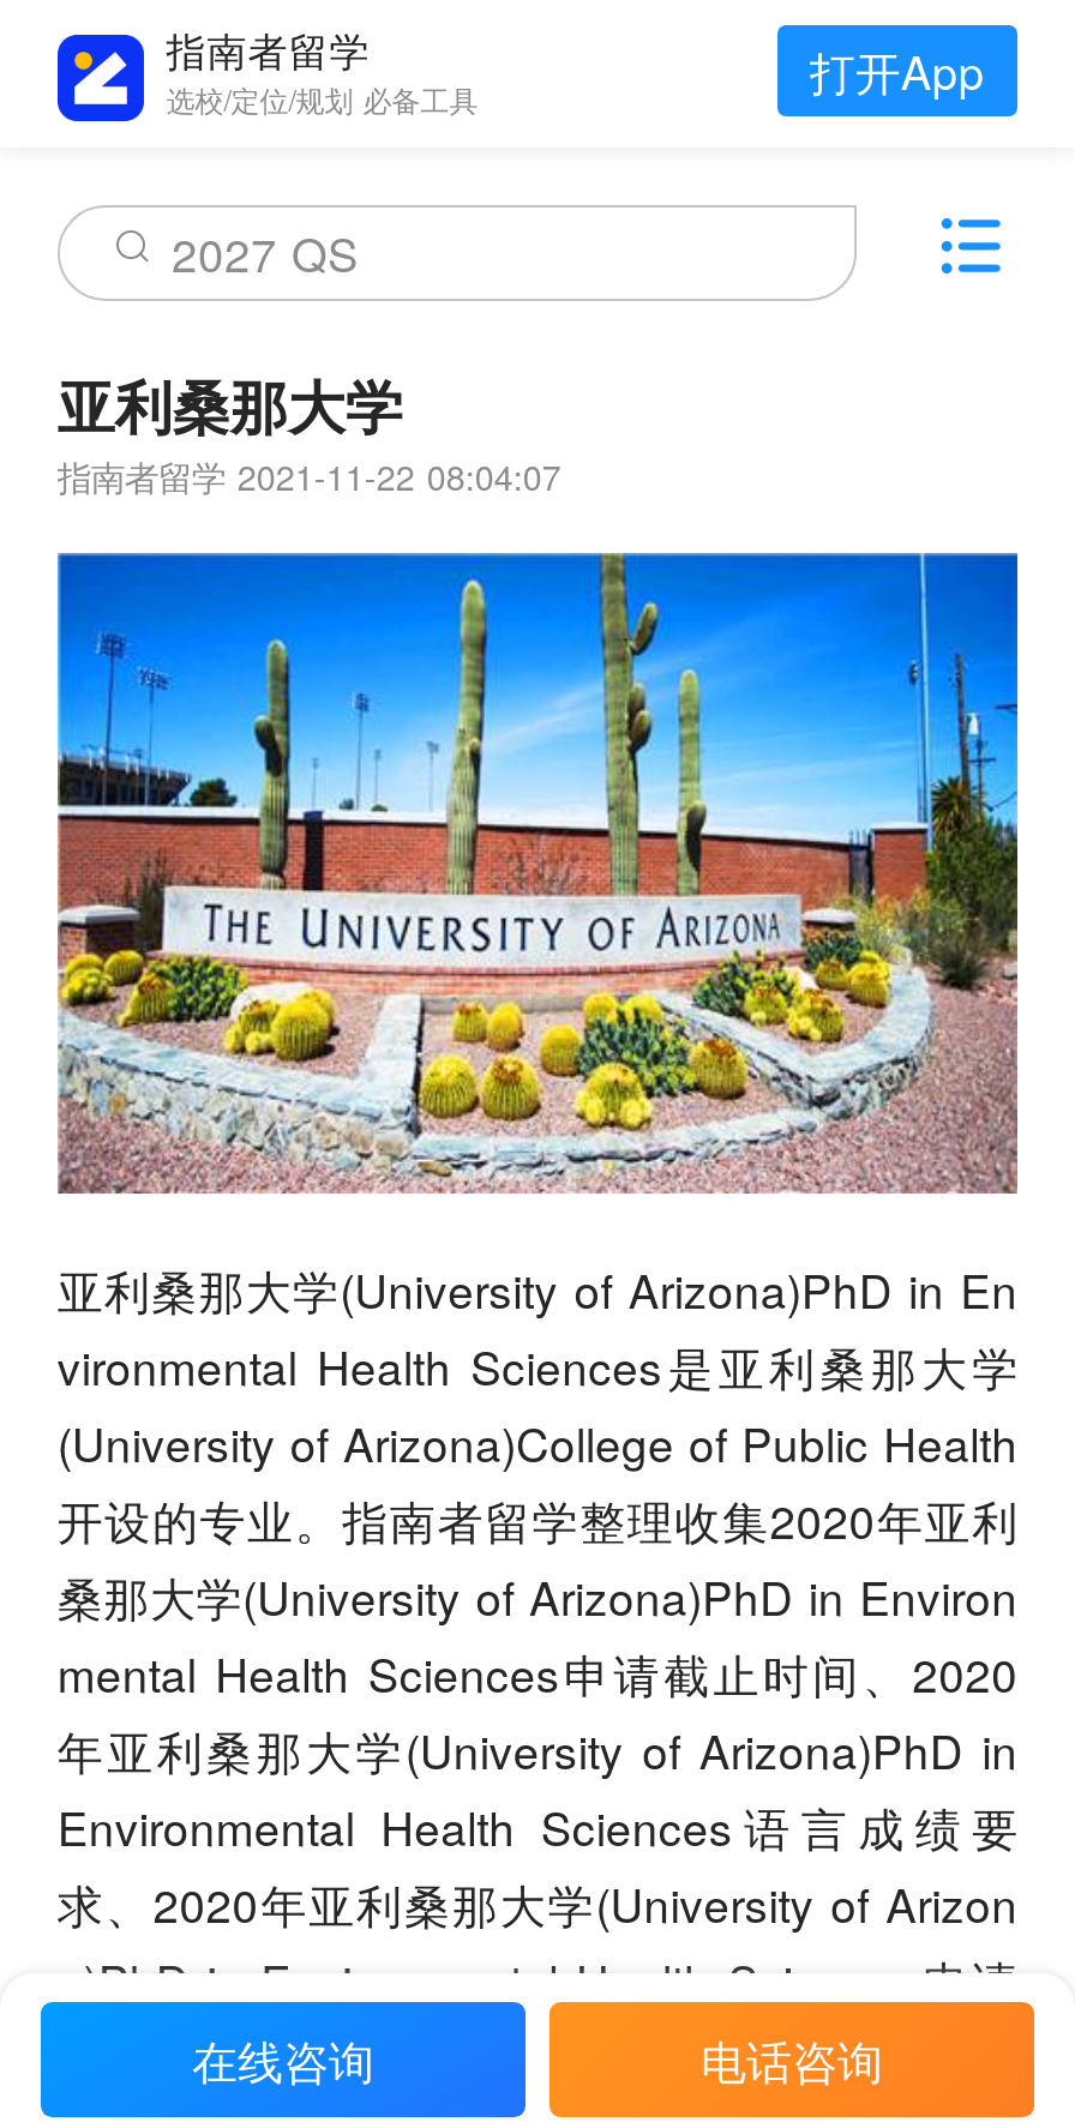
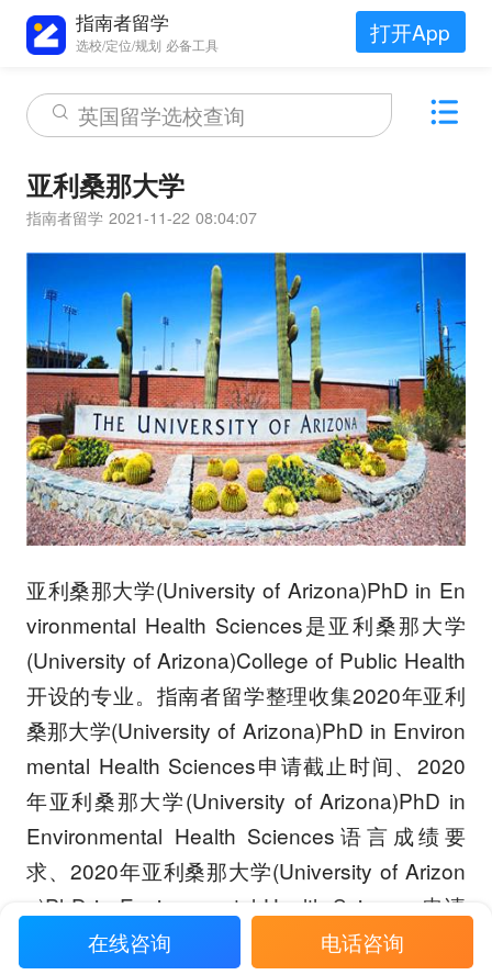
- 2027 QS
+ 英国留学选校查询
